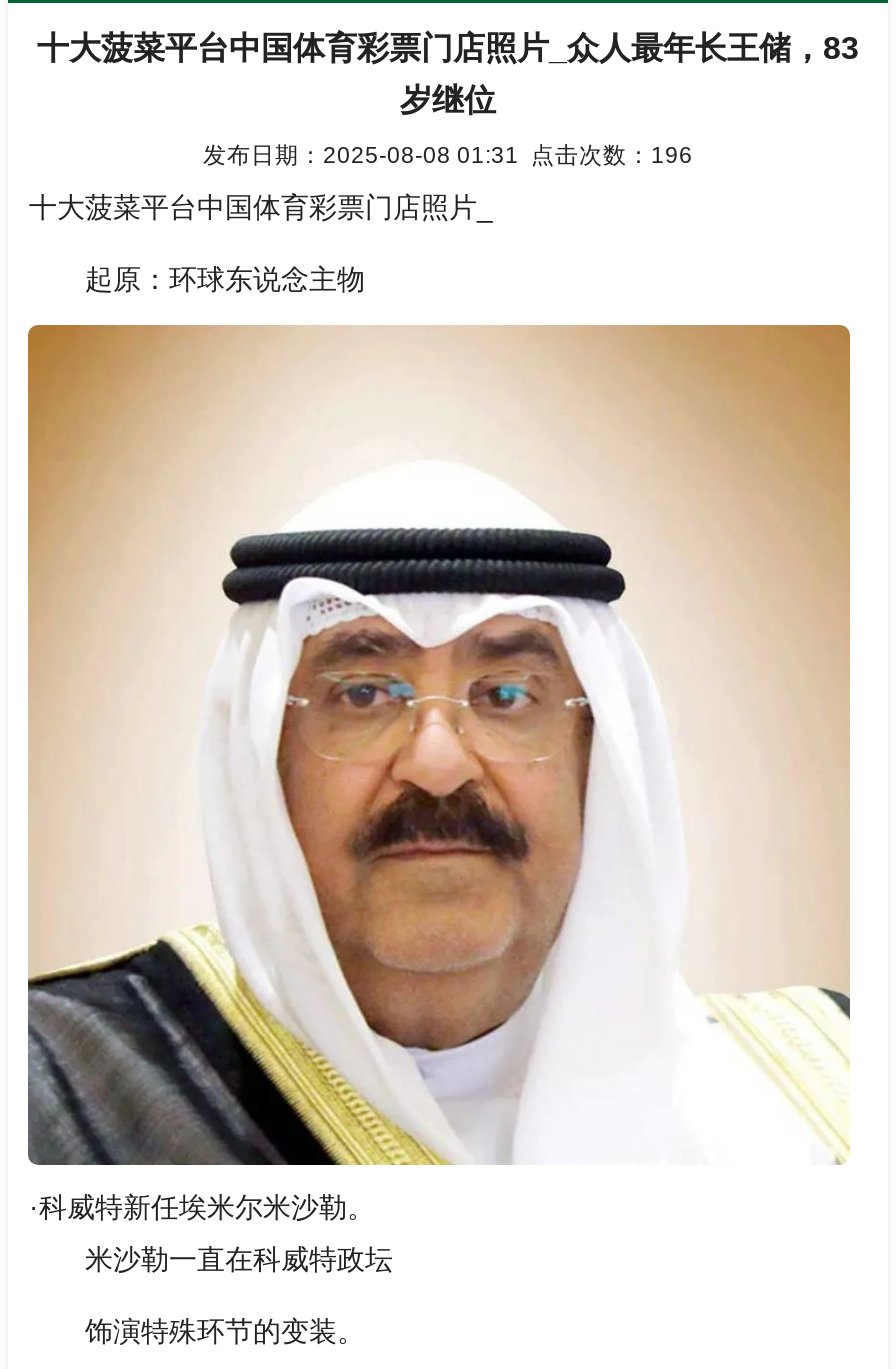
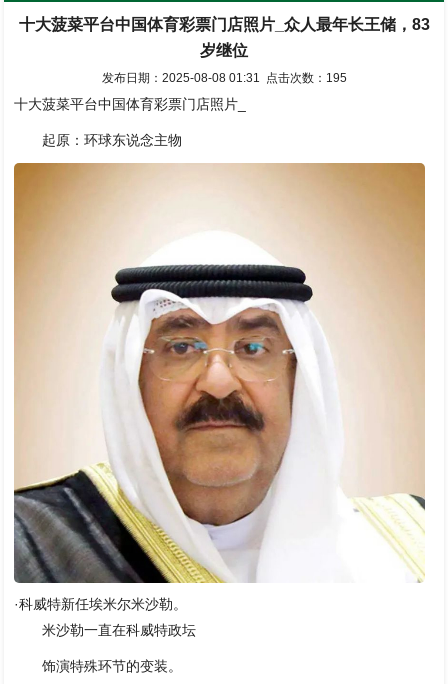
- 发布日期：2025-08-08 01:31 点击次数：196
+ 发布日期：2025-08-08 01:31 点击次数：195
